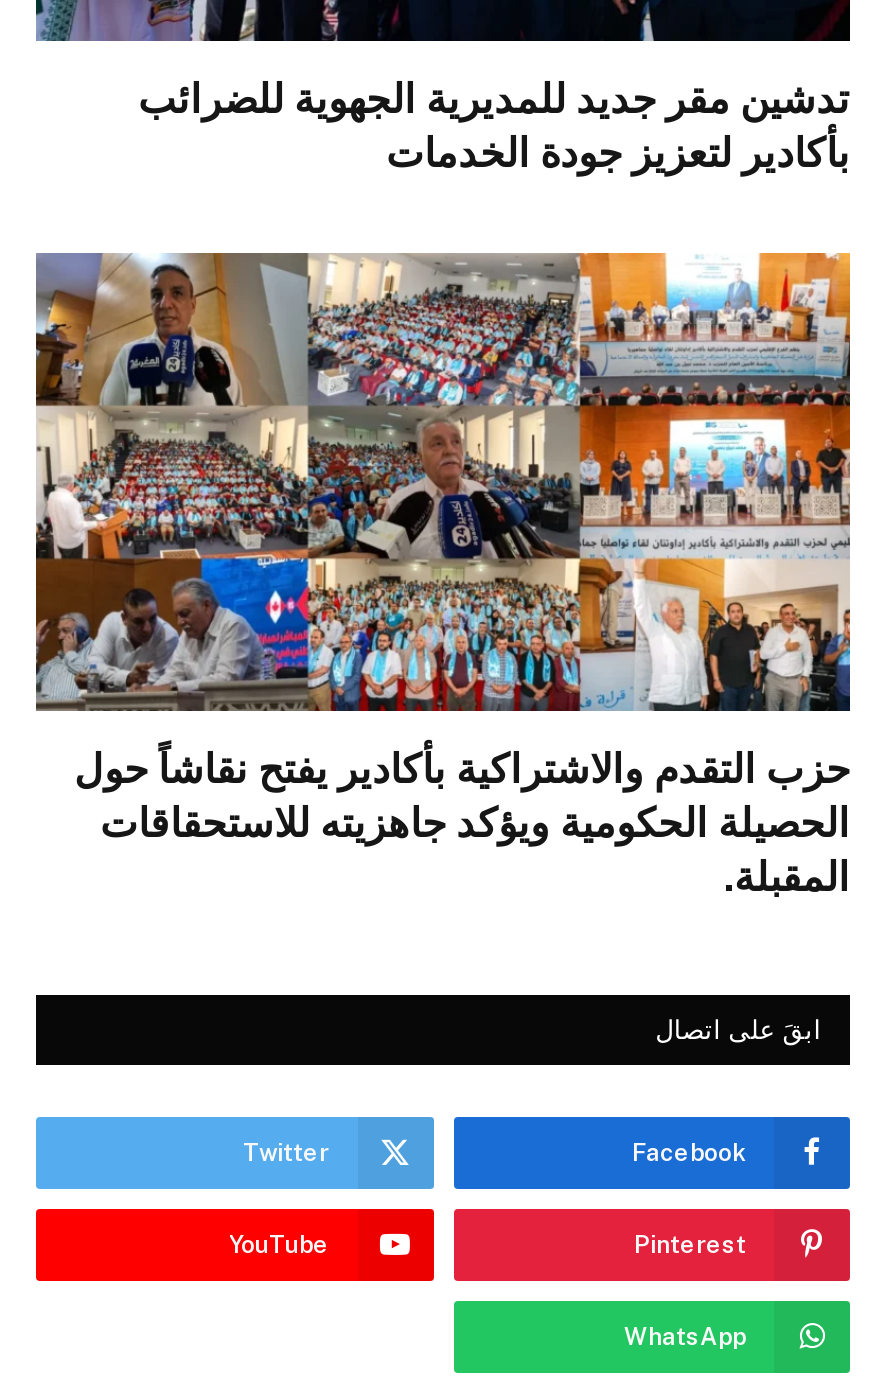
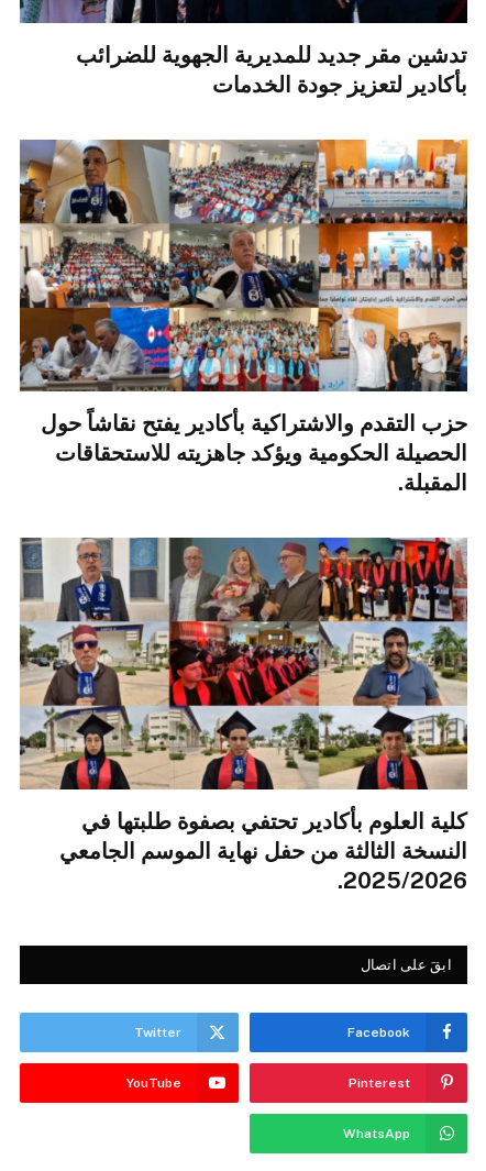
+ [image]
+ كلية العلوم بأكادير تحتفي بصفوة طلبتها في
+ النسخة الثالثة من حفل نهاية الموسم الجامعي
+ 2025/2026.
